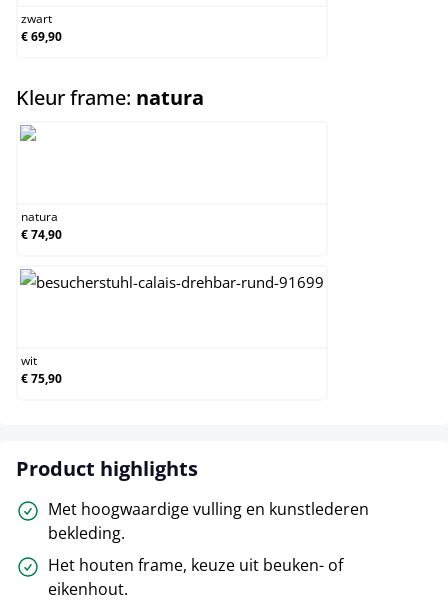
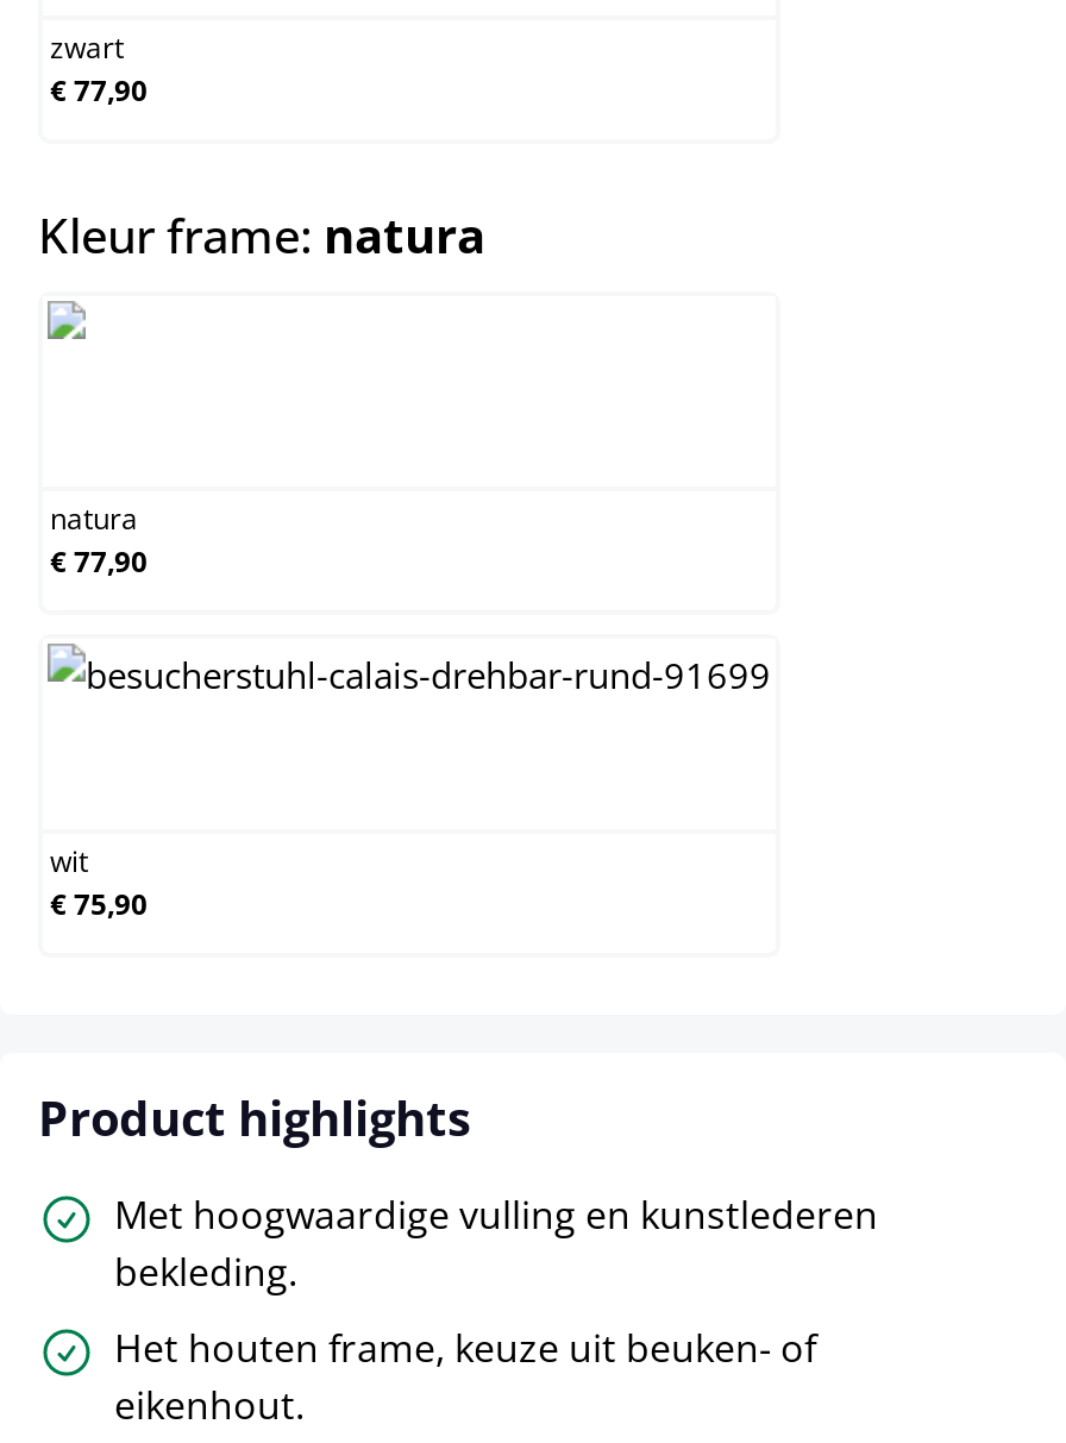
- € 69,90
+ € 77,90

- € 74,90
+ € 77,90
